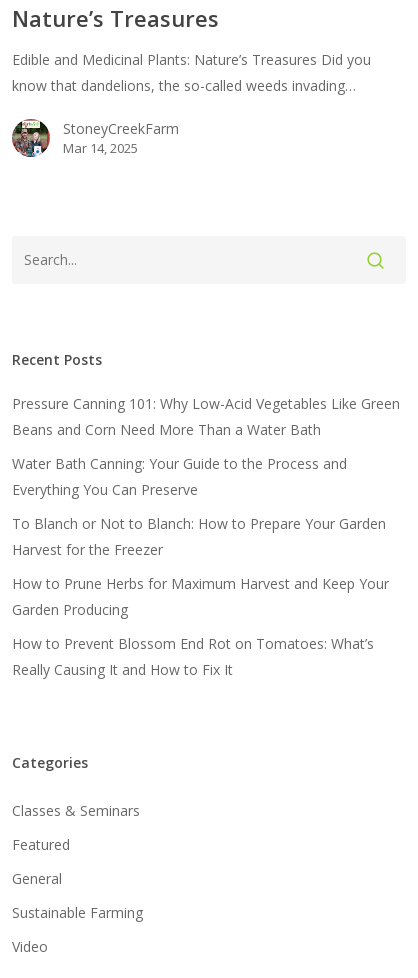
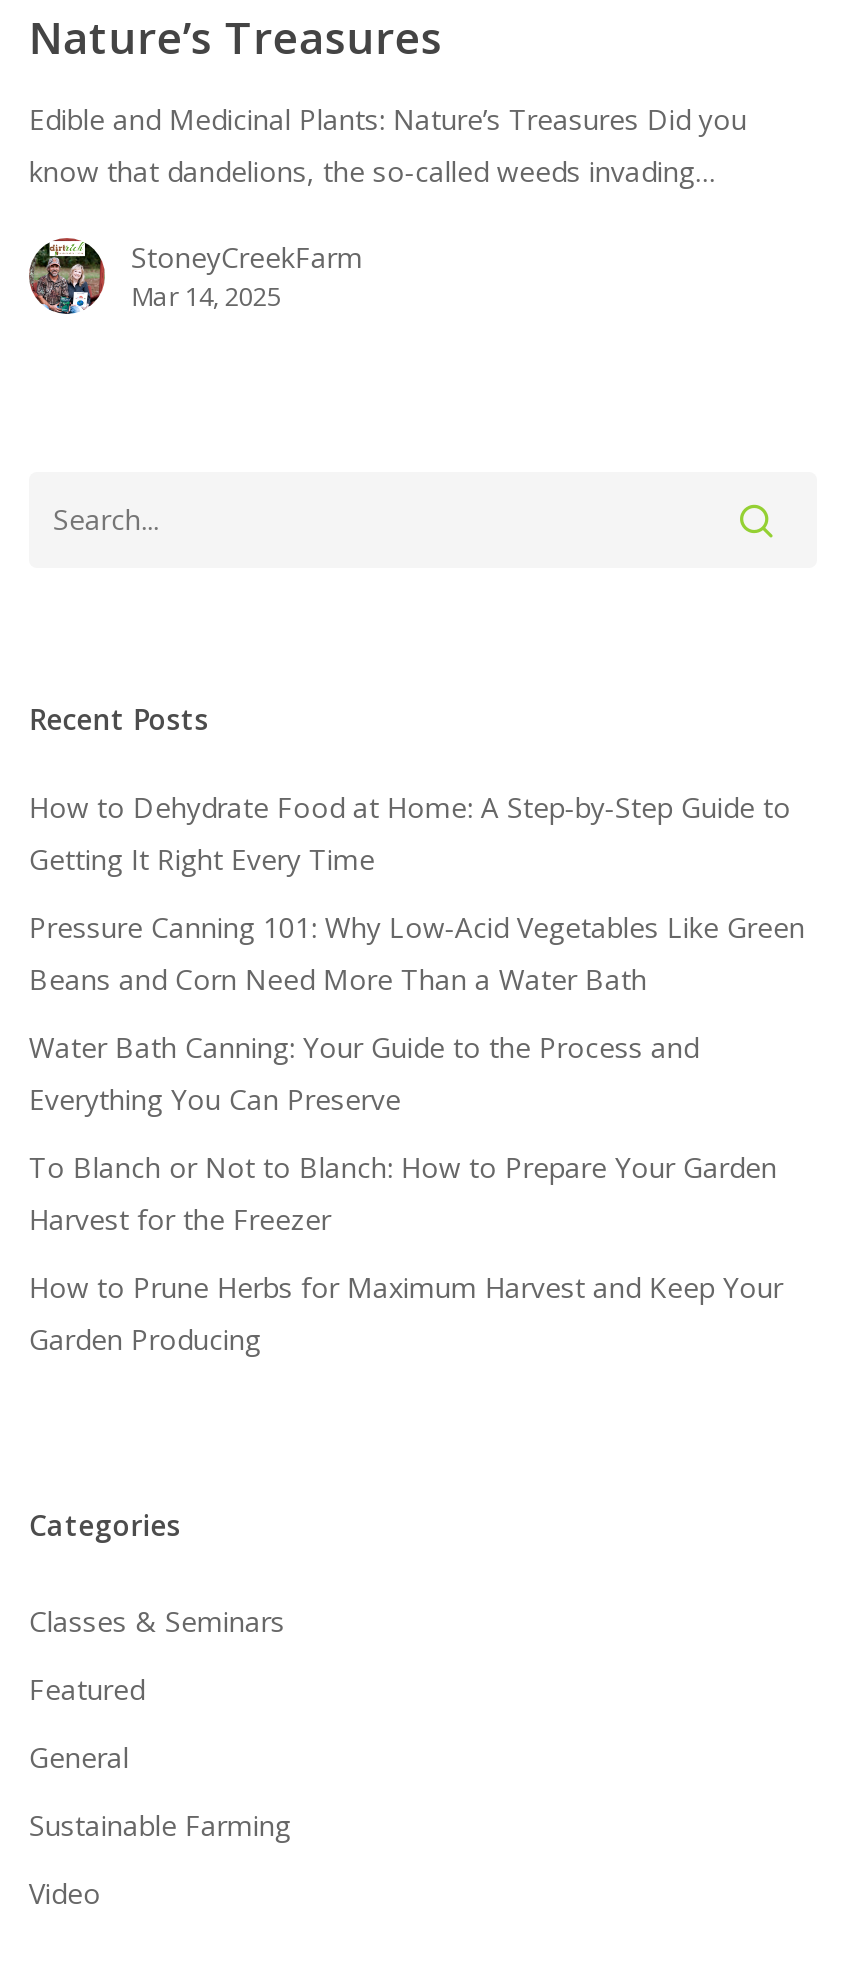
+ How to Dehydrate Food at Home: A Step-by-Step Guide to
+ Getting It Right Every Time

moved down: Pressure Canning 101: Why Low-Acid Vegetables Like Green | Beans and Corn Need More Than a Water Bath | Water Bath Canning: Your Guide to the Process and | Everything You Can Preserve | To Blanch or Not to Blanch: How to Prepare Your Garden | Harvest for the Freezer | How to Prune Herbs for Maximum Harvest and Keep Your | Garden Producing

- How to Prevent Blossom End Rot on Tomatoes: What’s
- Really Causing It and How to Fix It
